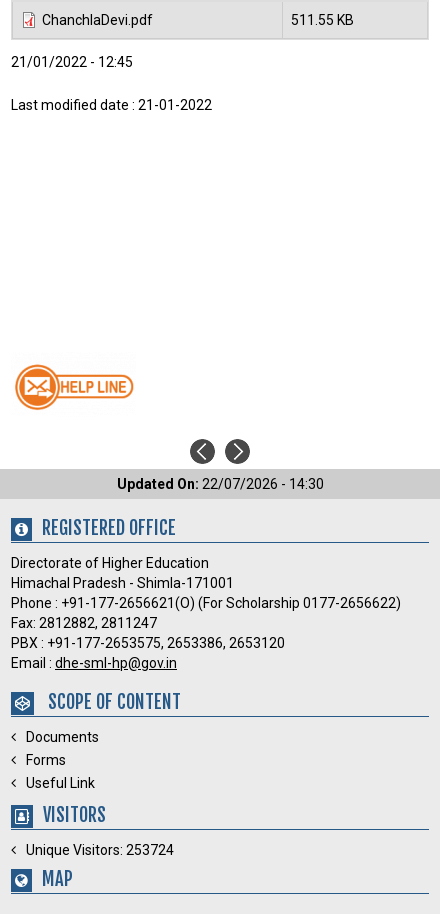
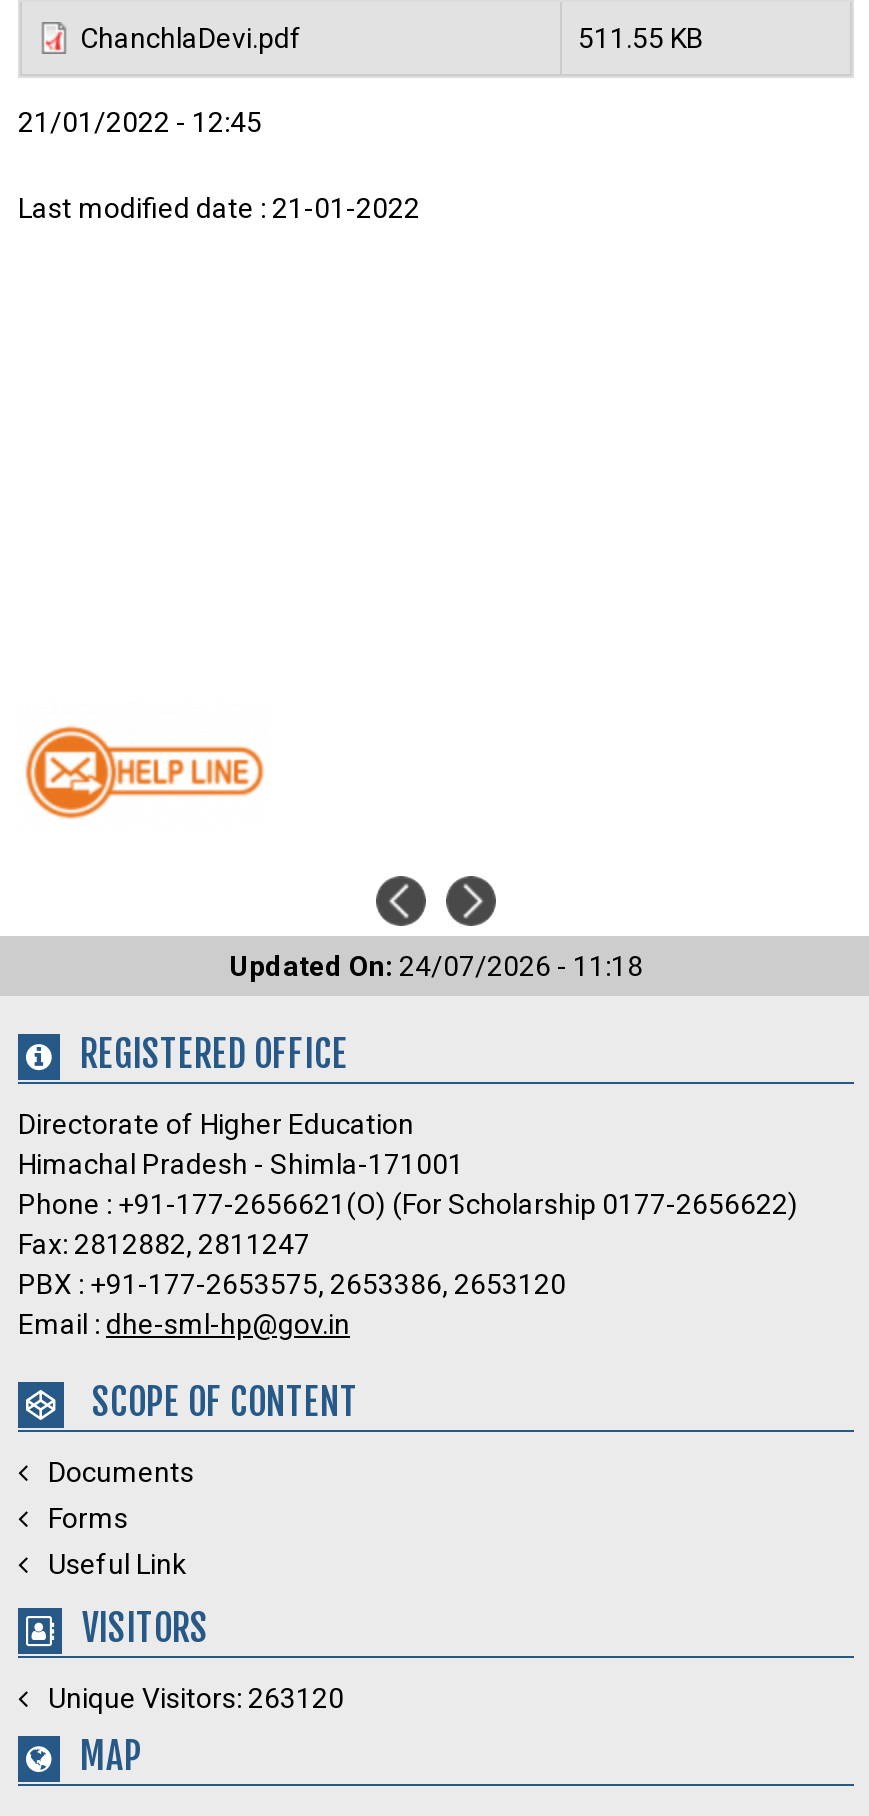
- Updated On: 22/07/2026 - 14:30
+ Updated On: 24/07/2026 - 11:18

- Unique Visitors: 253724
+ Unique Visitors: 263120
